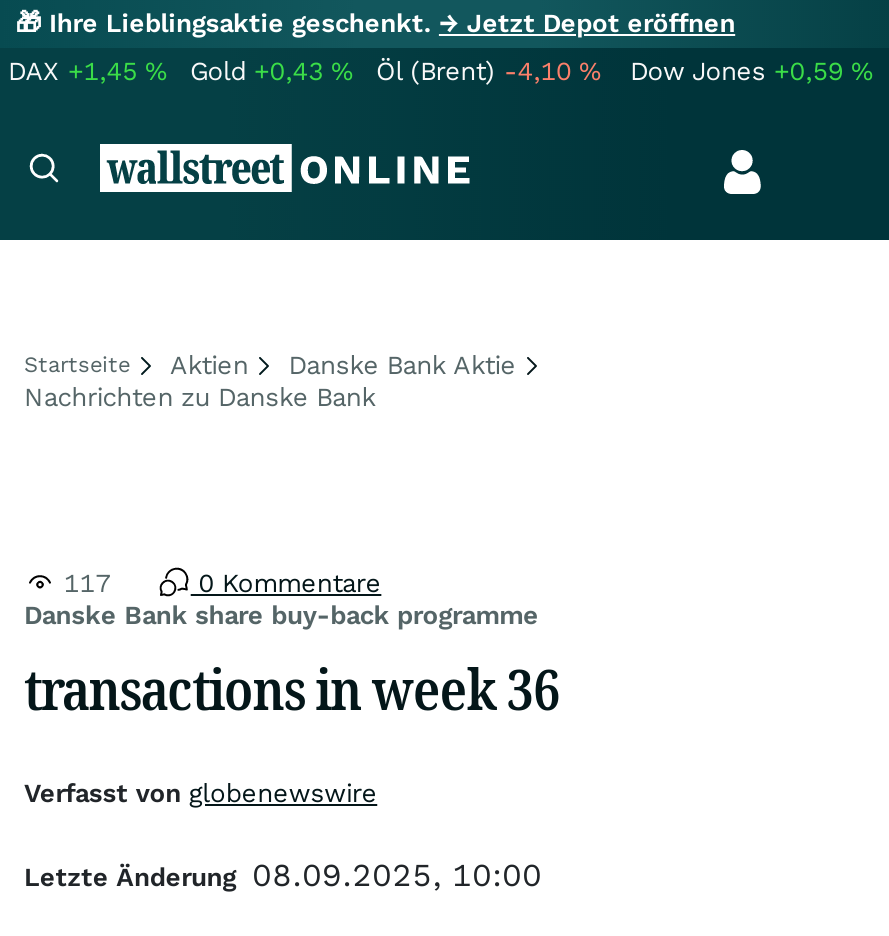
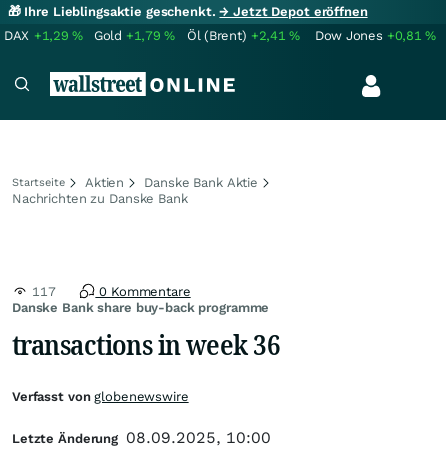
- DAX +1,45%
+ DAX +1,29%

- Gold +0,43%
+ Gold +1,79%

- Öl (Brent) -4,10%
+ Öl (Brent) +2,41%

- Dow Jones +0,59%
+ Dow Jones +0,81%
